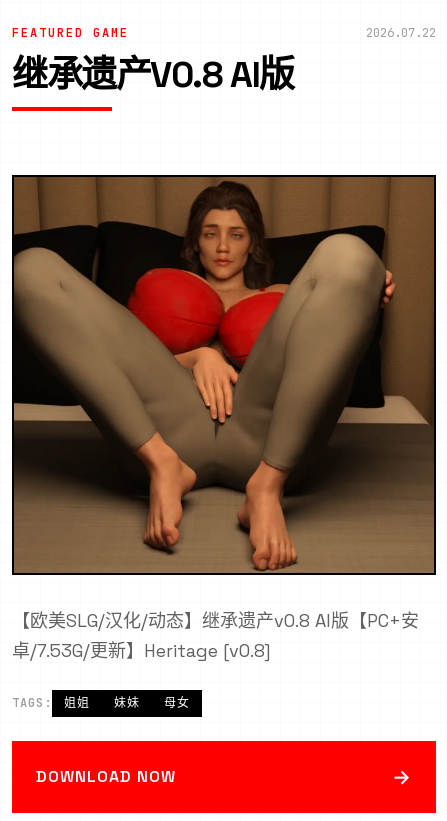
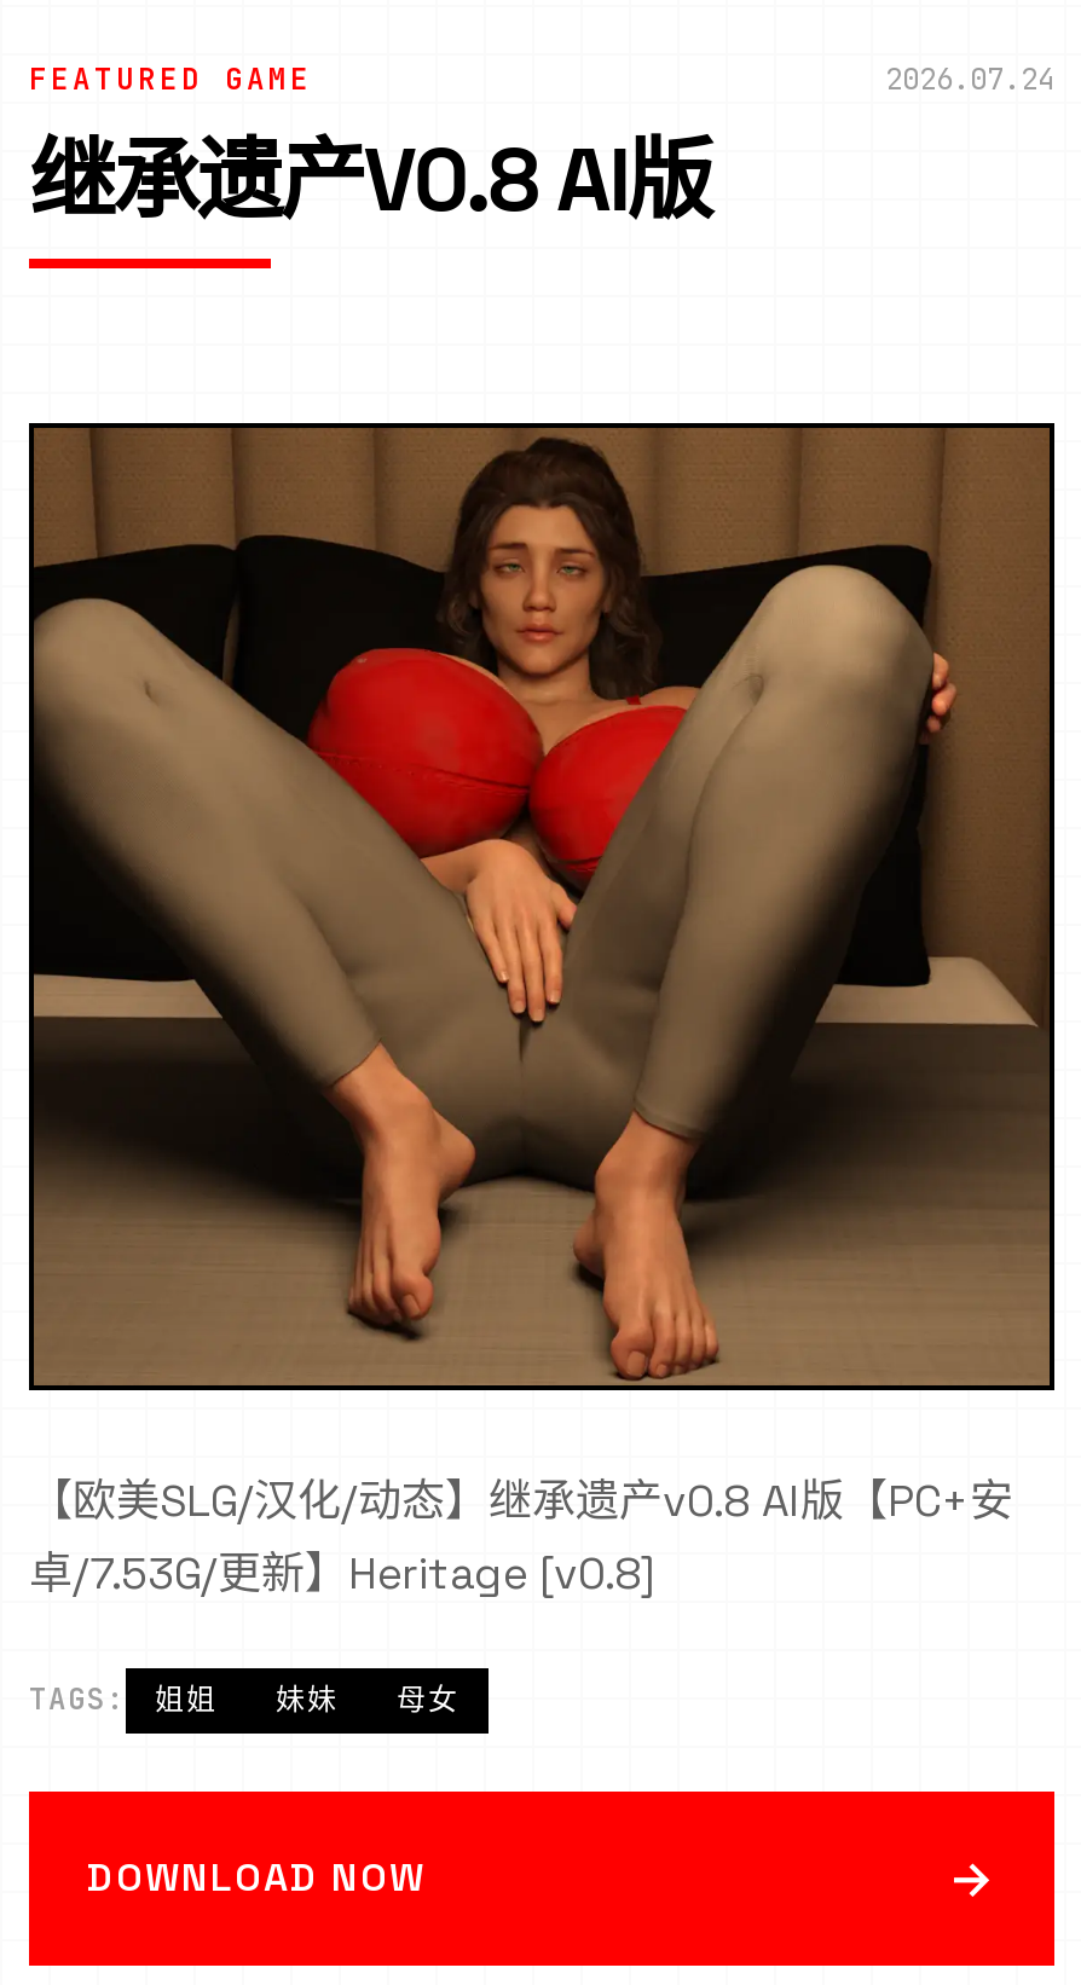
- 2026.07.22
+ 2026.07.24
